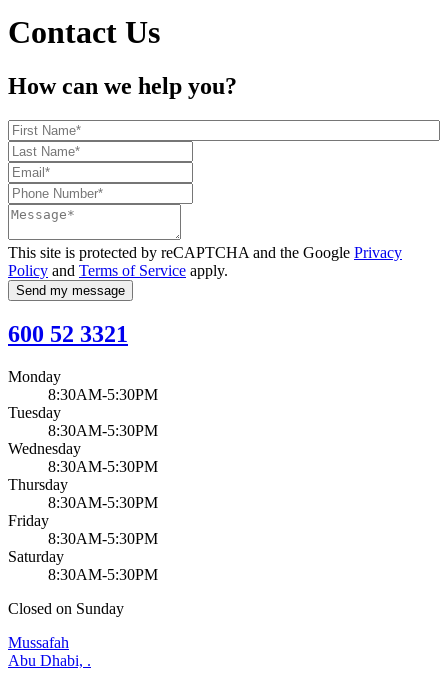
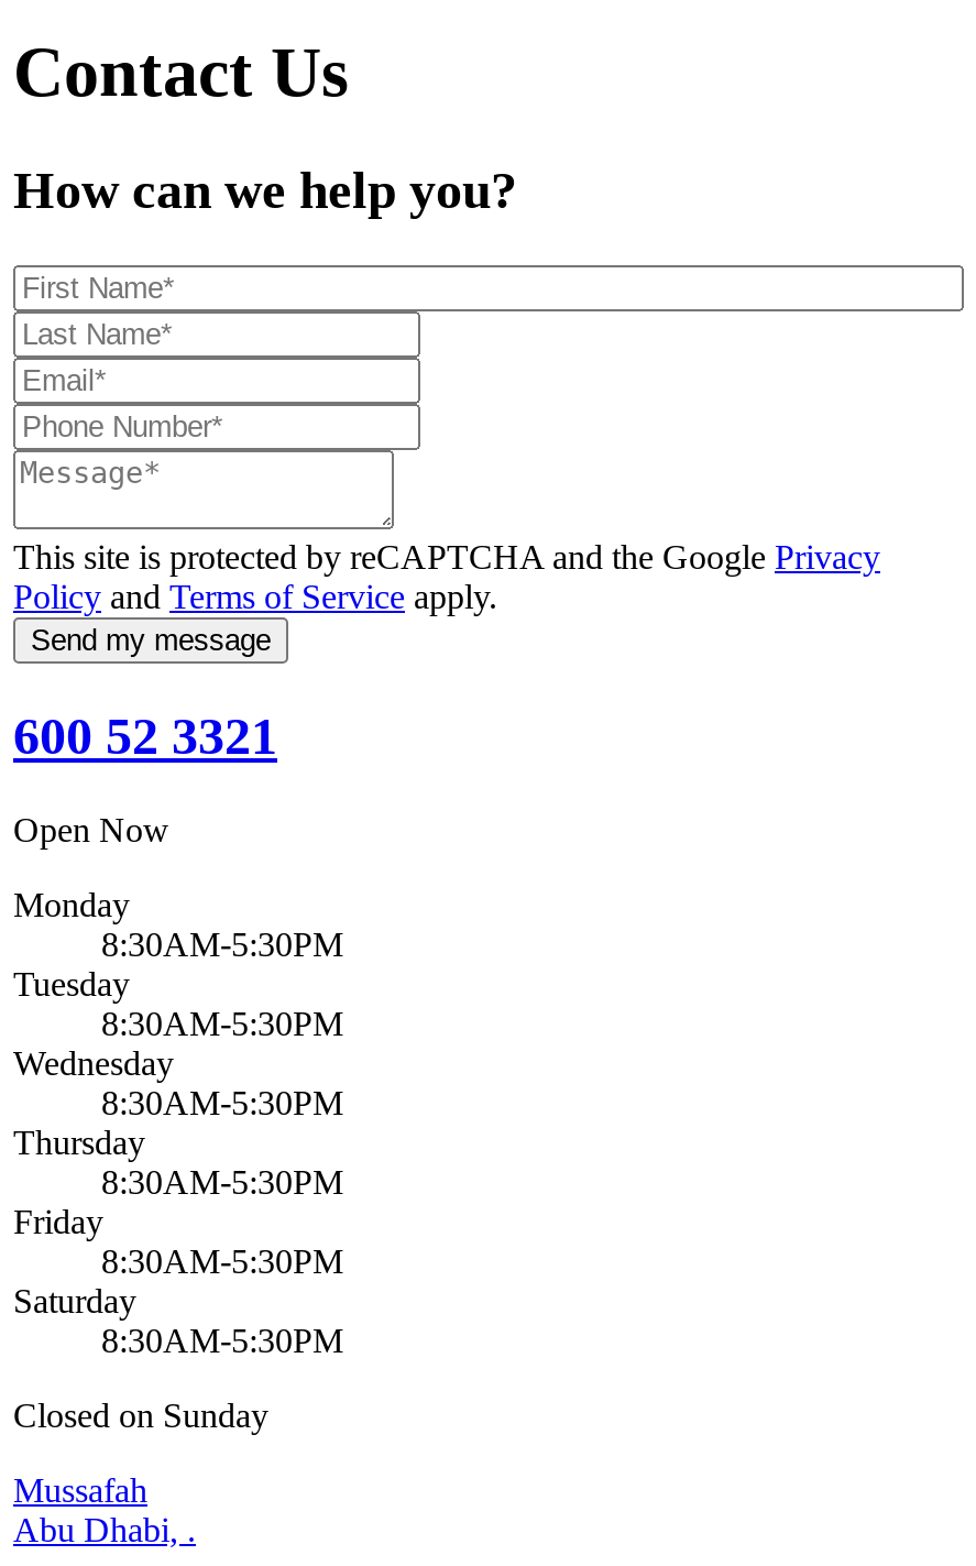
+ Open Now
